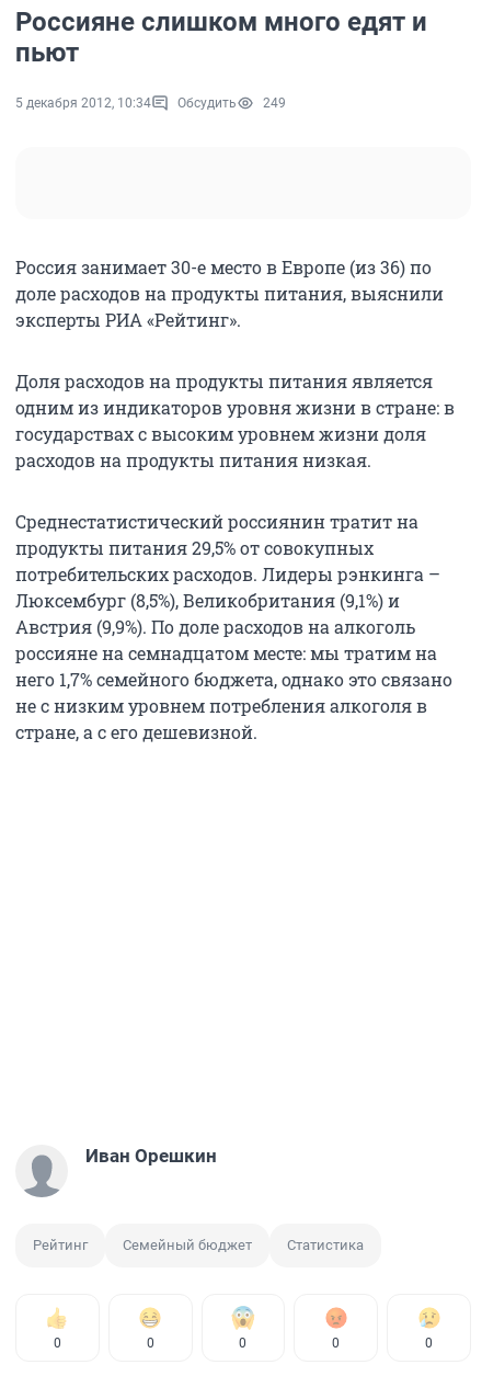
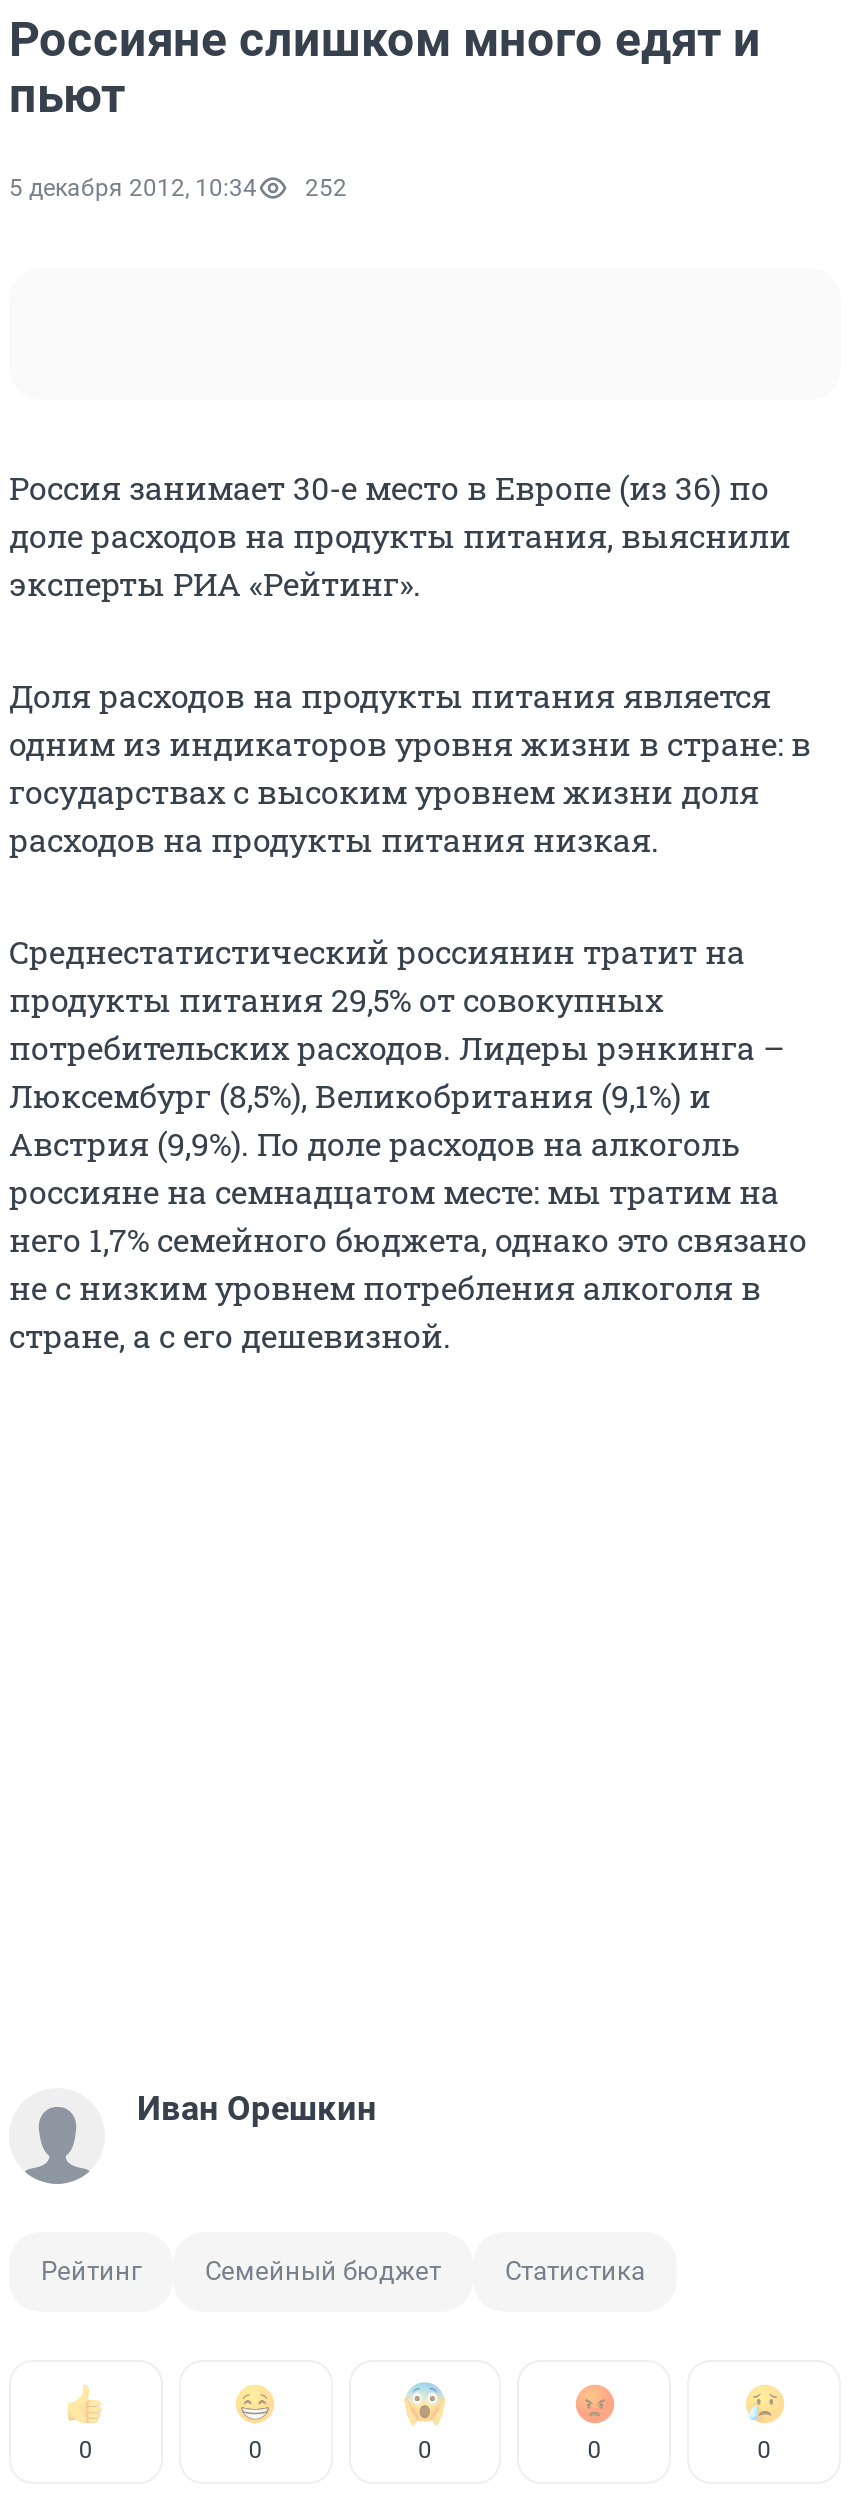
- Обсудить
- 249
+ 252
